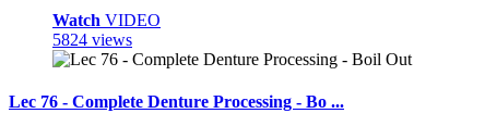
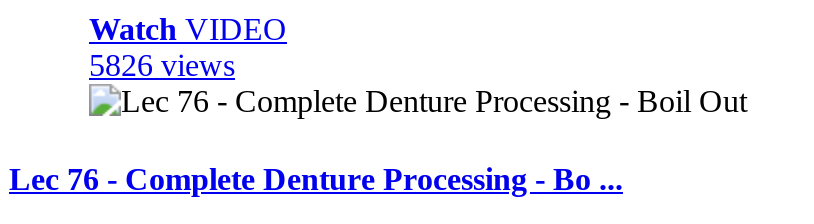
- 5824 views
+ 5826 views
